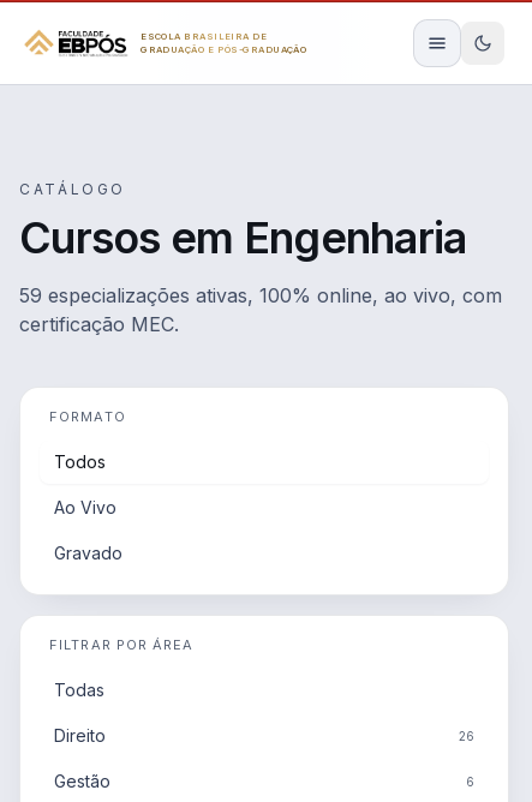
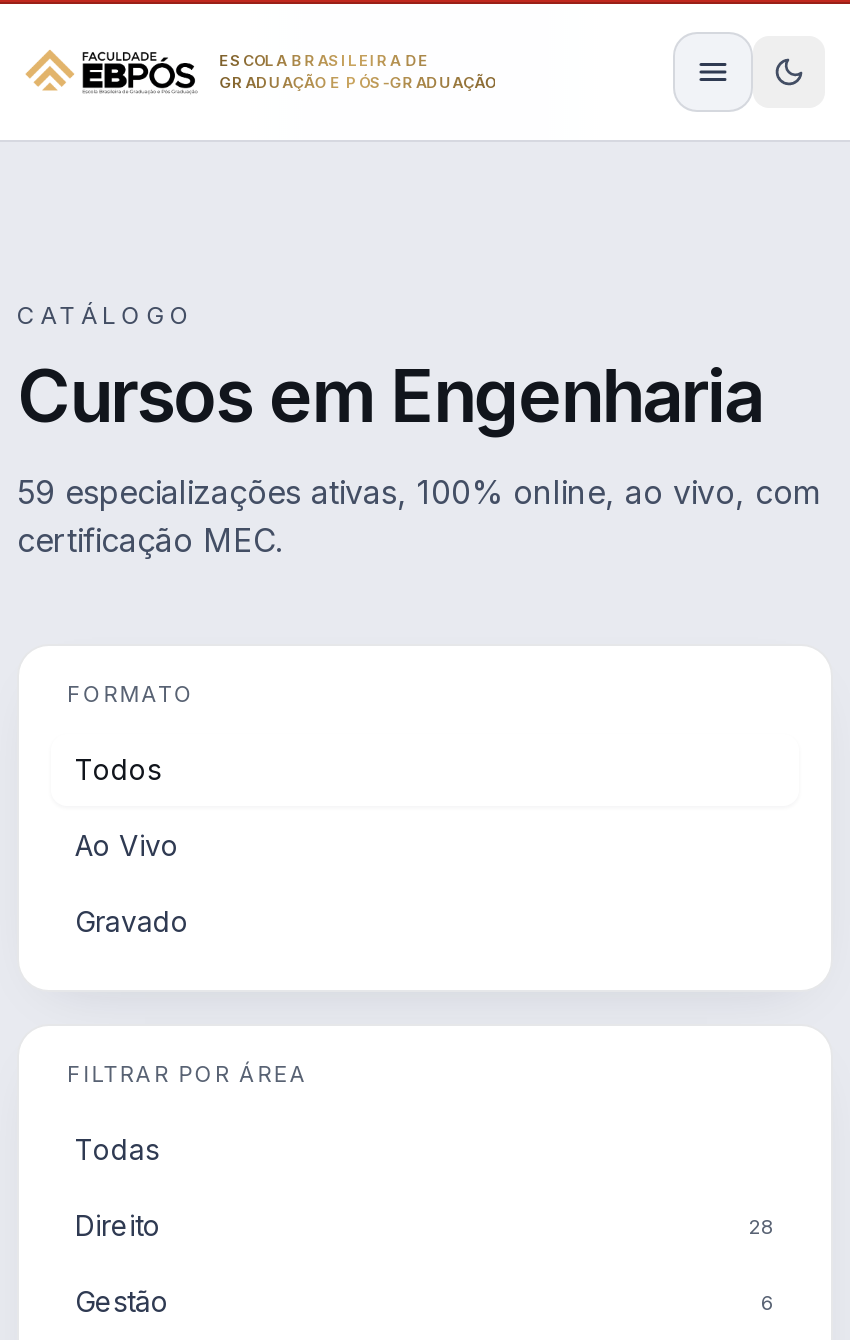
- 26
+ 28
